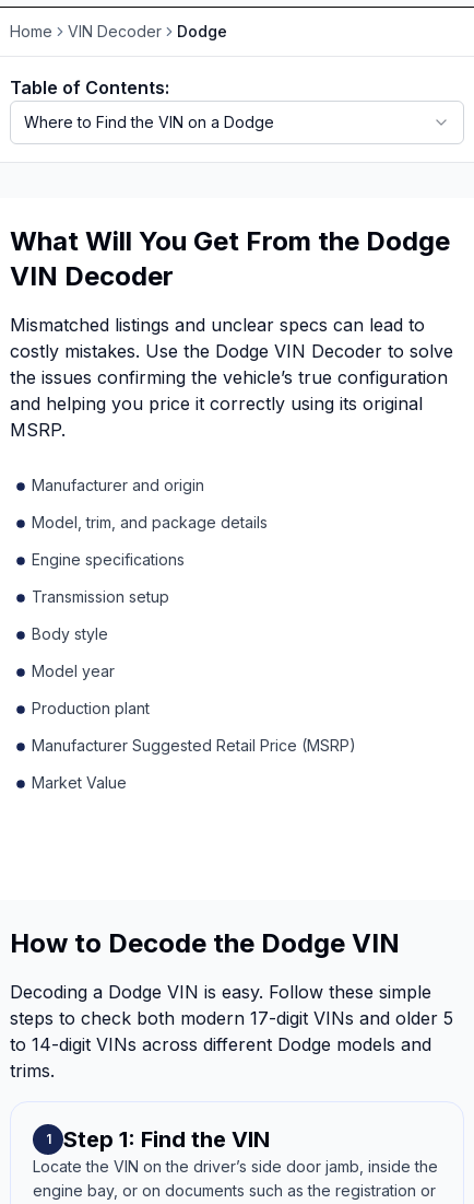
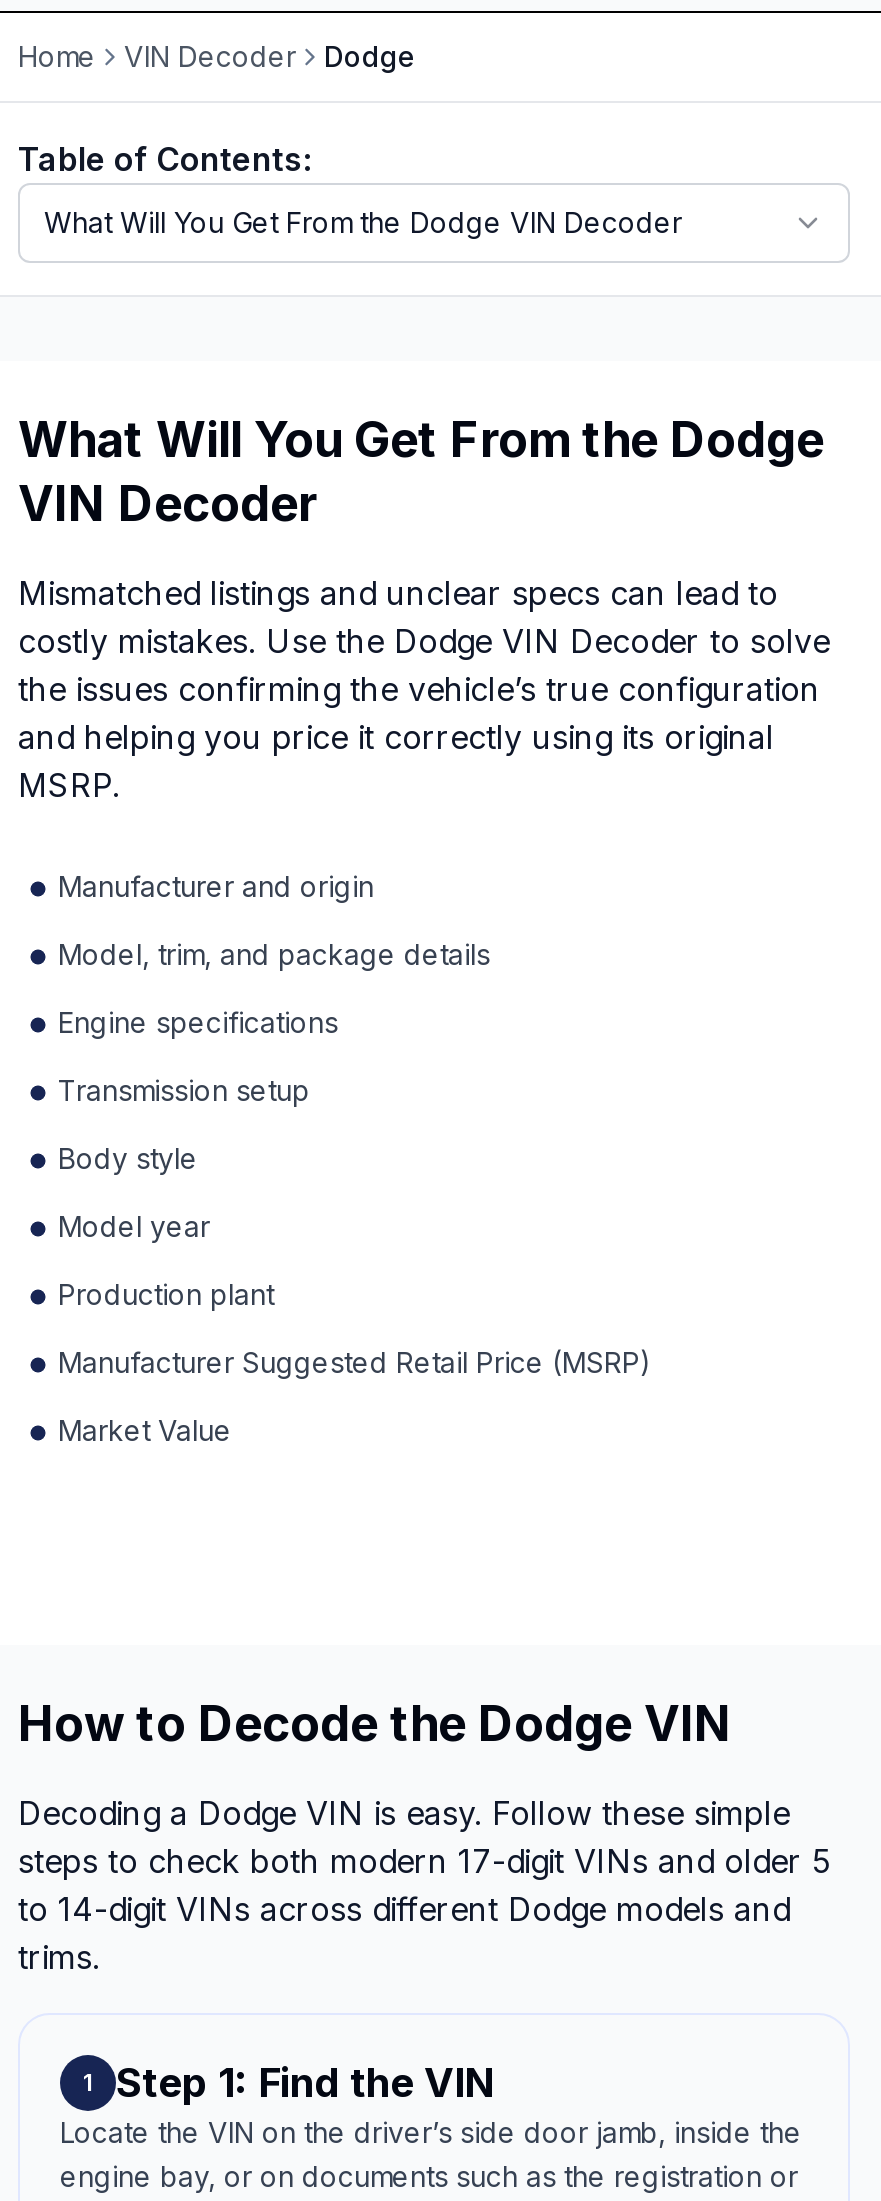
- Where to Find the VIN on a Dodge
+ What Will You Get From the Dodge VIN Decoder
